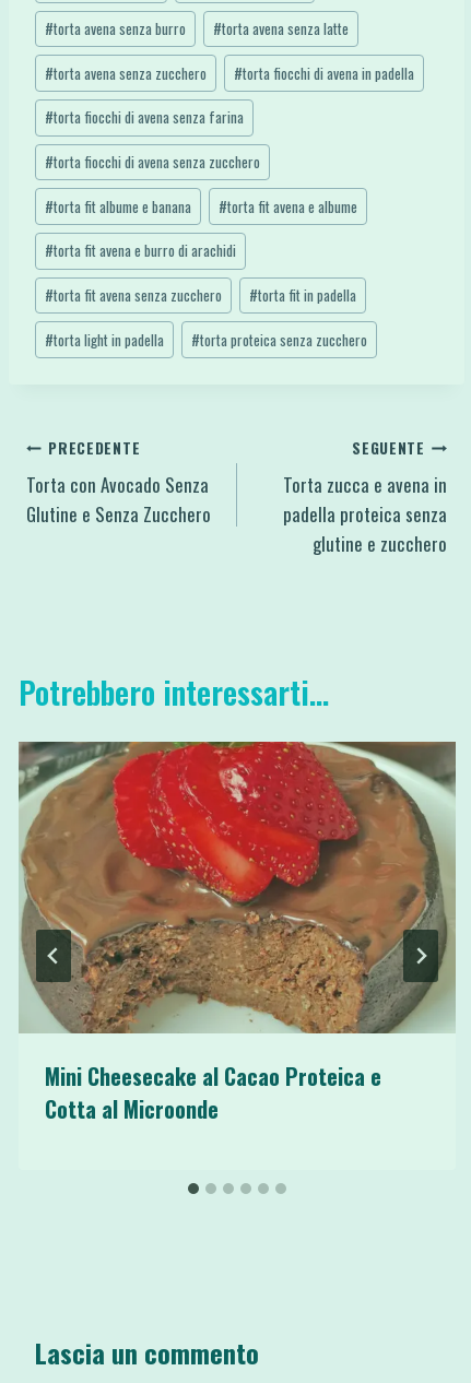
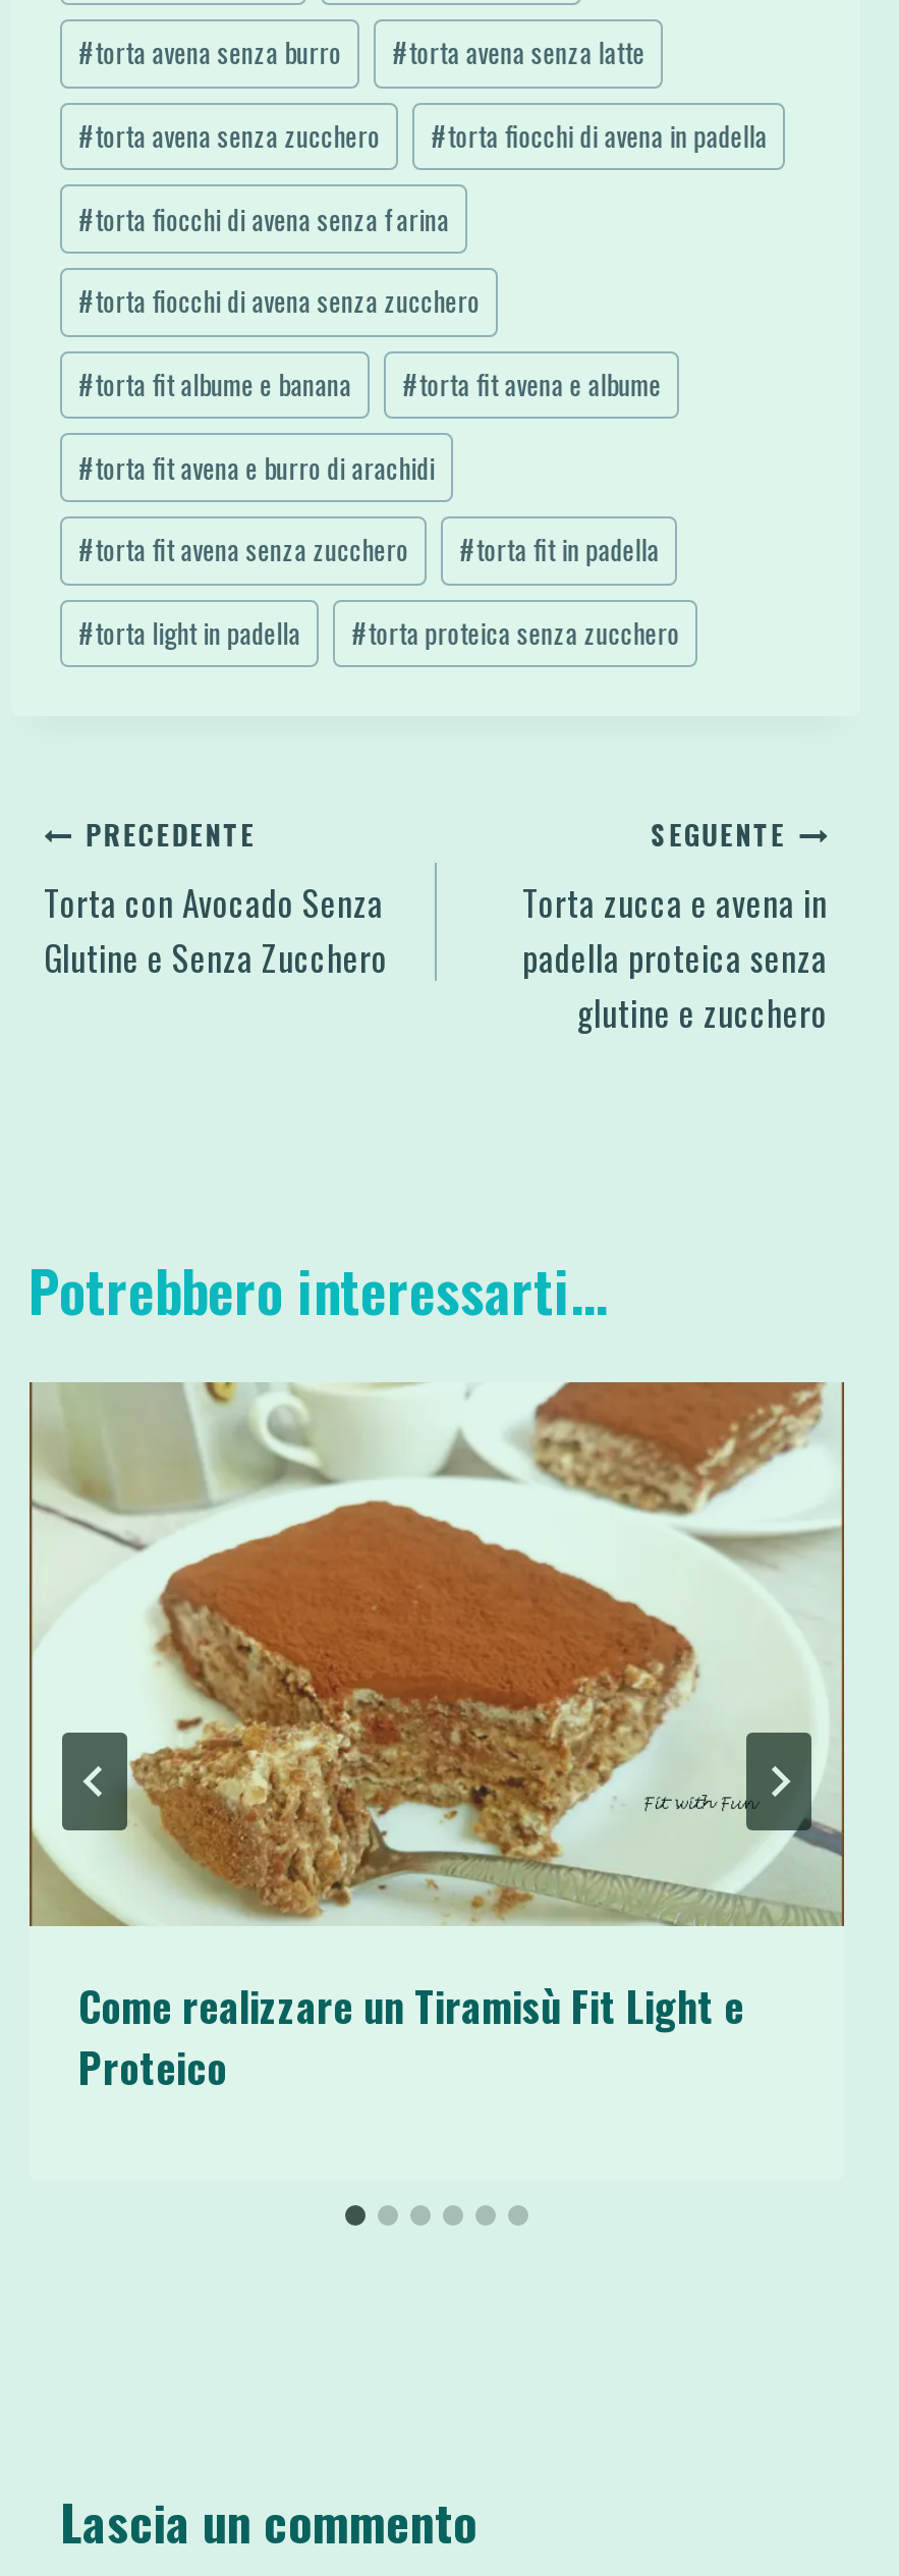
- [image]
- Mini Cheesecake al Cacao Proteica e
- Cotta al Microonde
+ [image]
+ Come realizzare un Tiramisù Fit Light e
+ Proteico
